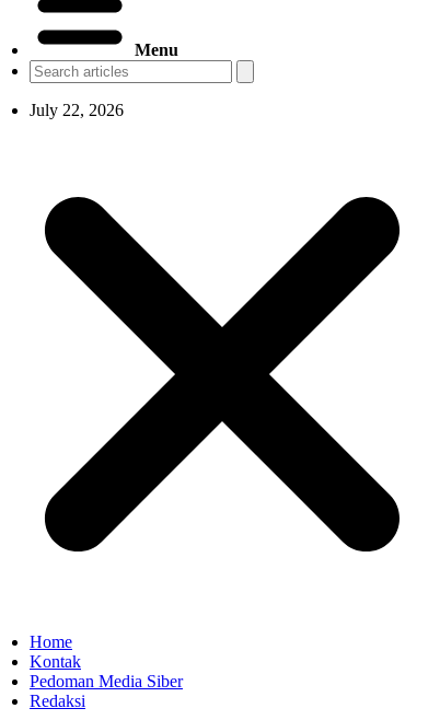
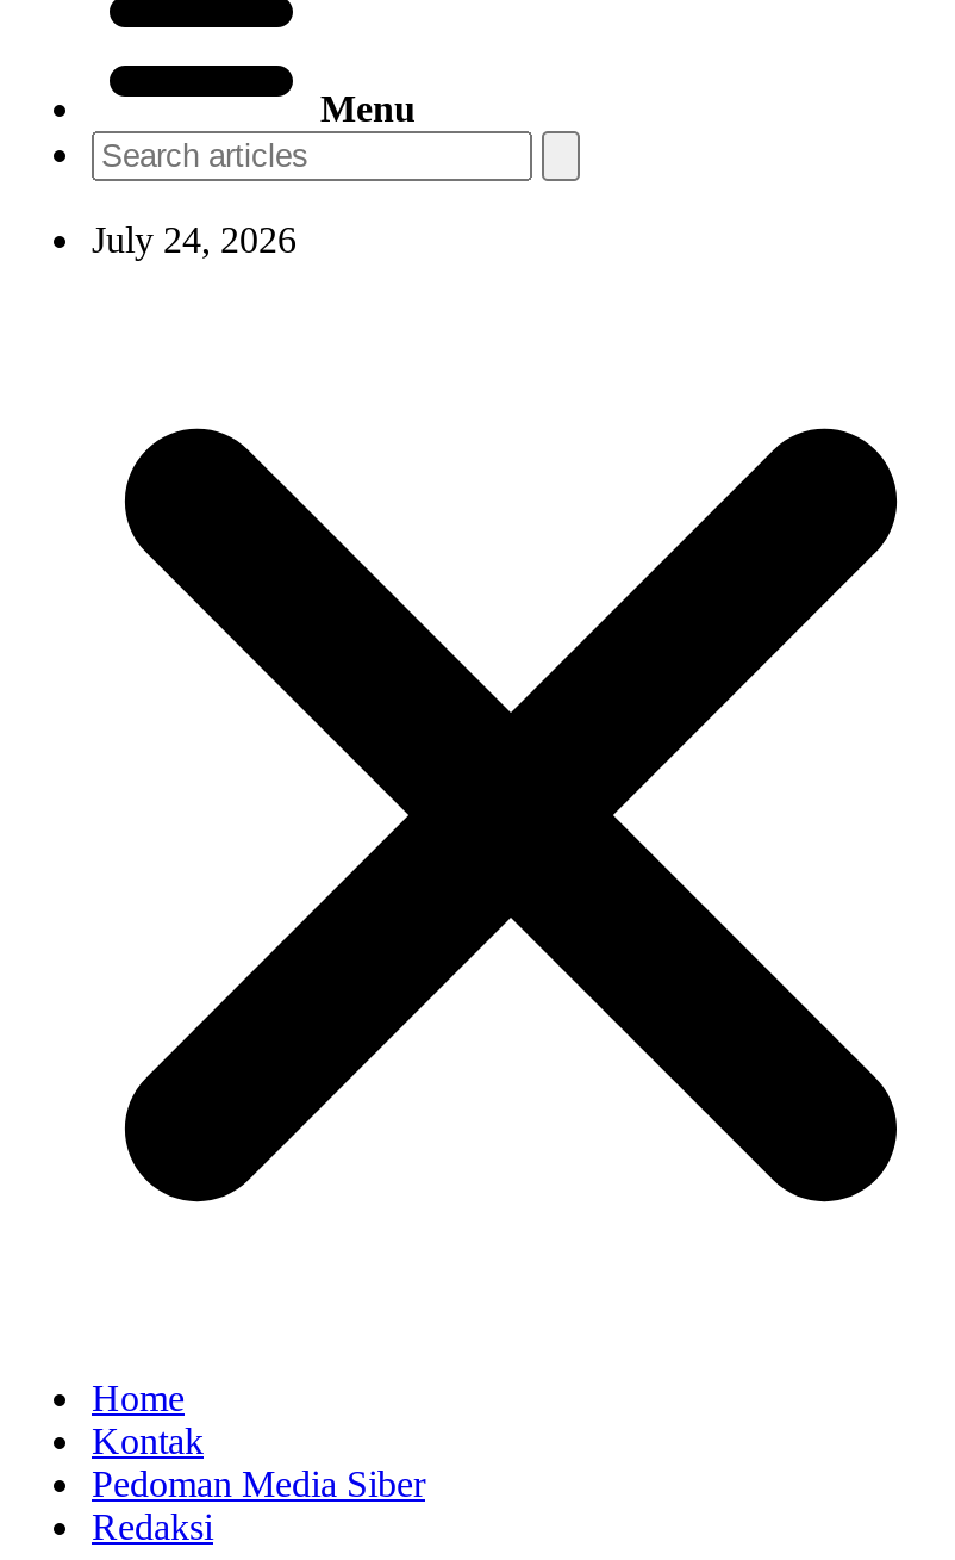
- July 22, 2026
+ July 24, 2026
